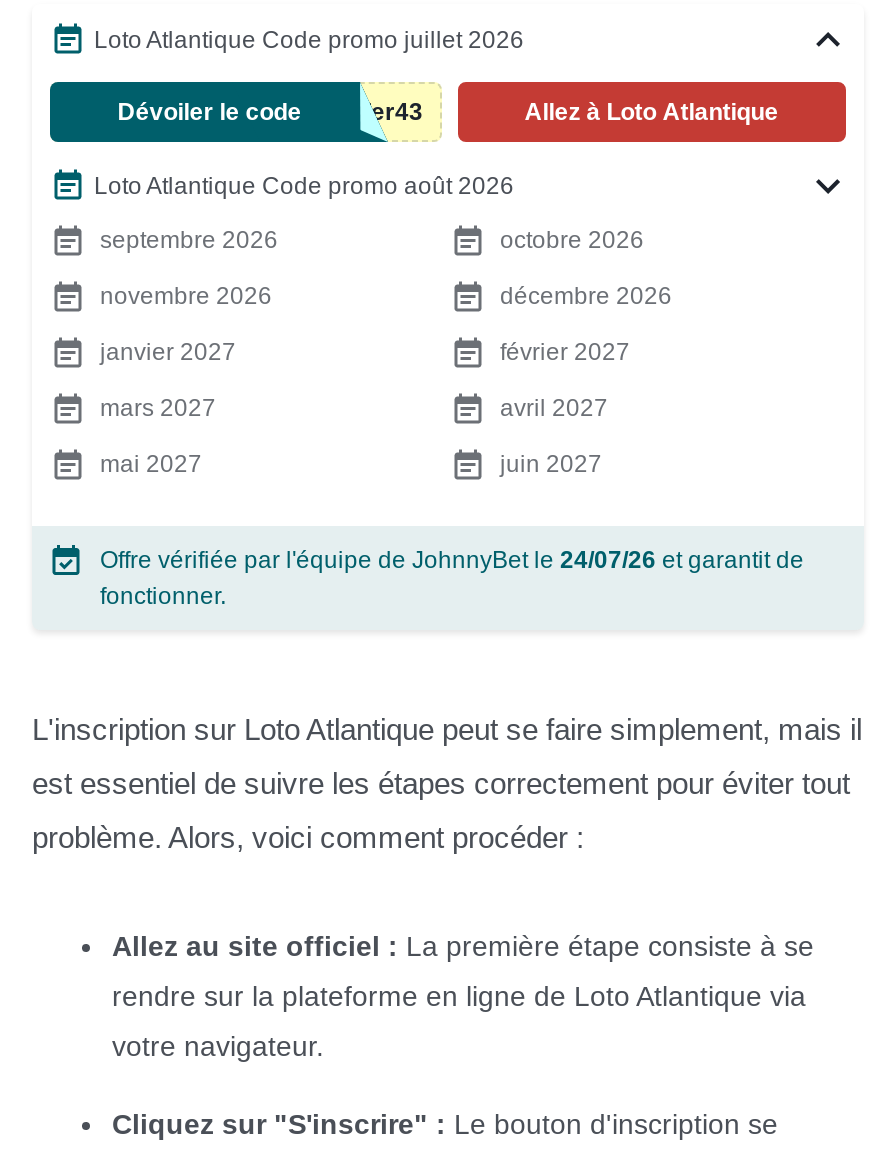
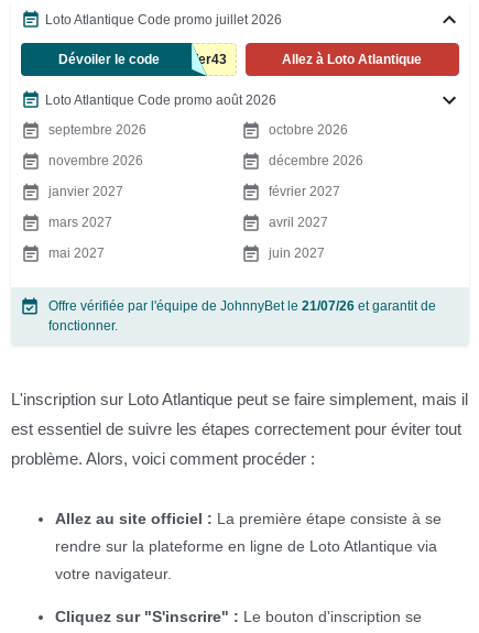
- Offre vérifiée par l'équipe de JohnnyBet le 24/07/26 et garantit de
+ Offre vérifiée par l'équipe de JohnnyBet le 21/07/26 et garantit de
